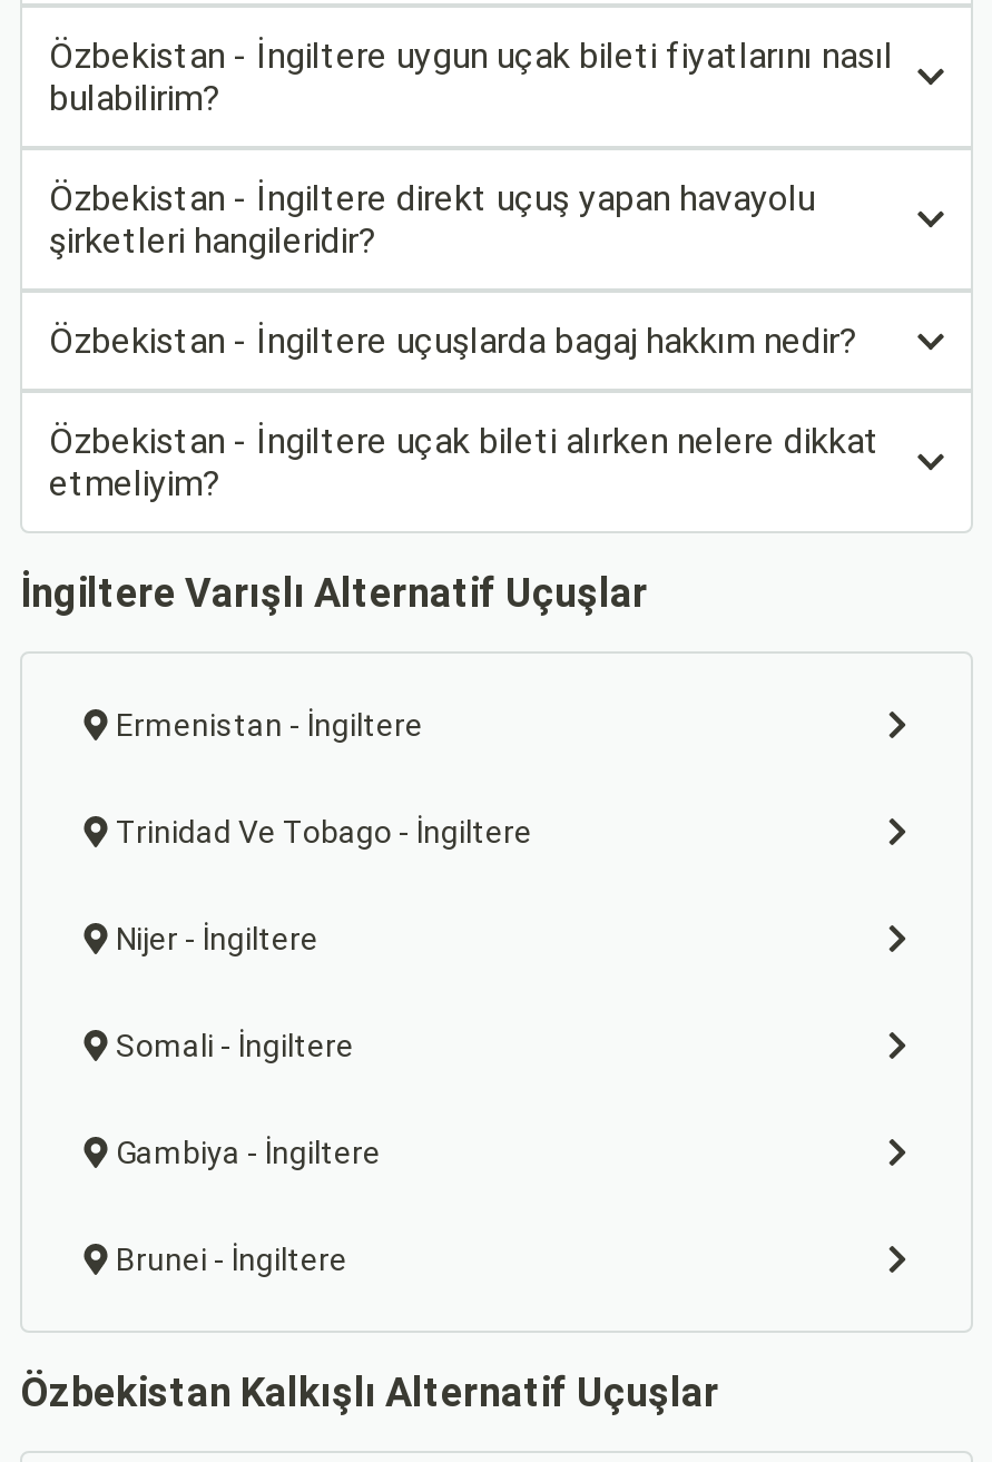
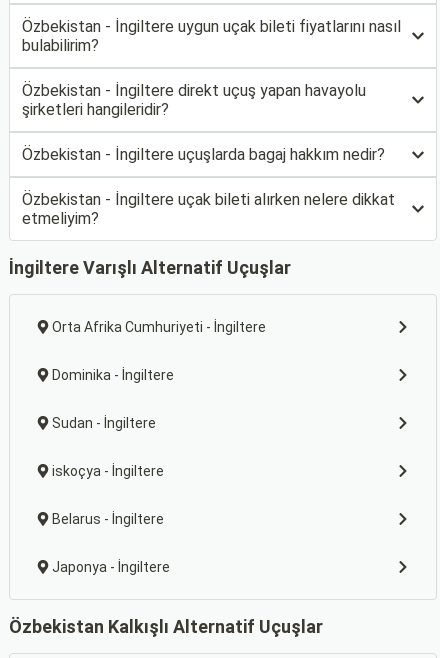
- Ermenistan - İngiltere
+ Orta Afrika Cumhuriyeti - İngiltere

- Trinidad Ve Tobago - İngiltere
+ Dominika - İngiltere

- Nijer - İngiltere
+ Sudan - İngiltere

- Somali - İngiltere
+ iskoçya - İngiltere

- Gambiya - İngiltere
+ Belarus - İngiltere

- Brunei - İngiltere
+ Japonya - İngiltere
